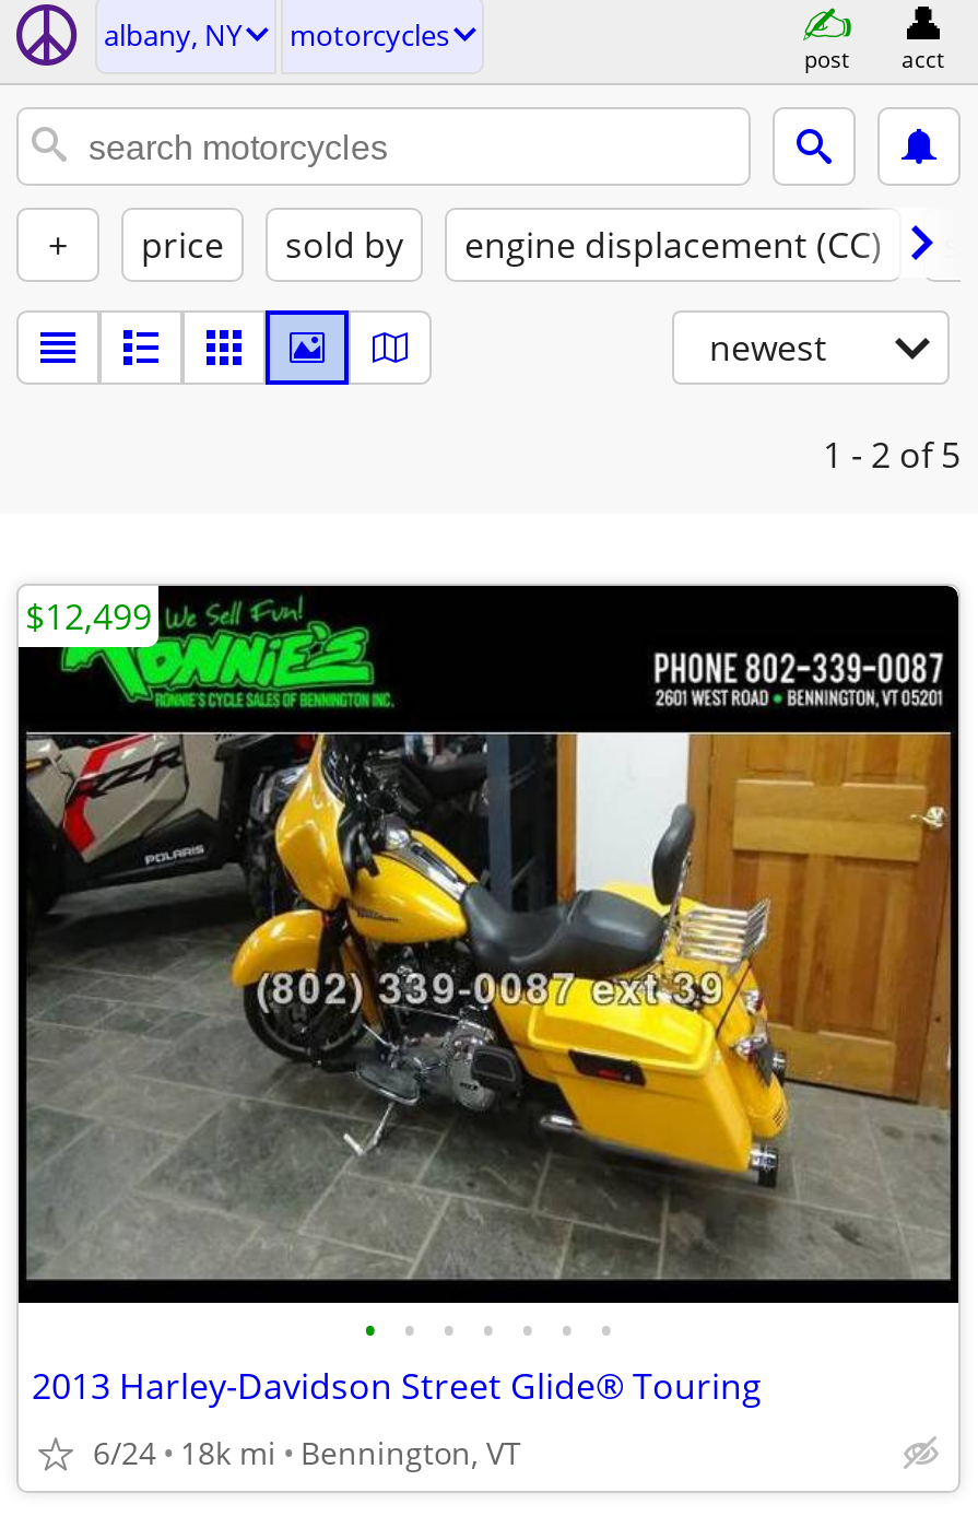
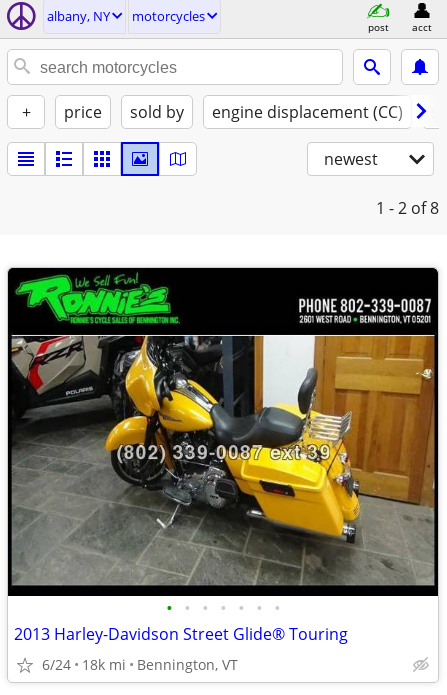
- 1 - 2 of 5
+ 1 - 2 of 8

- $12,499
